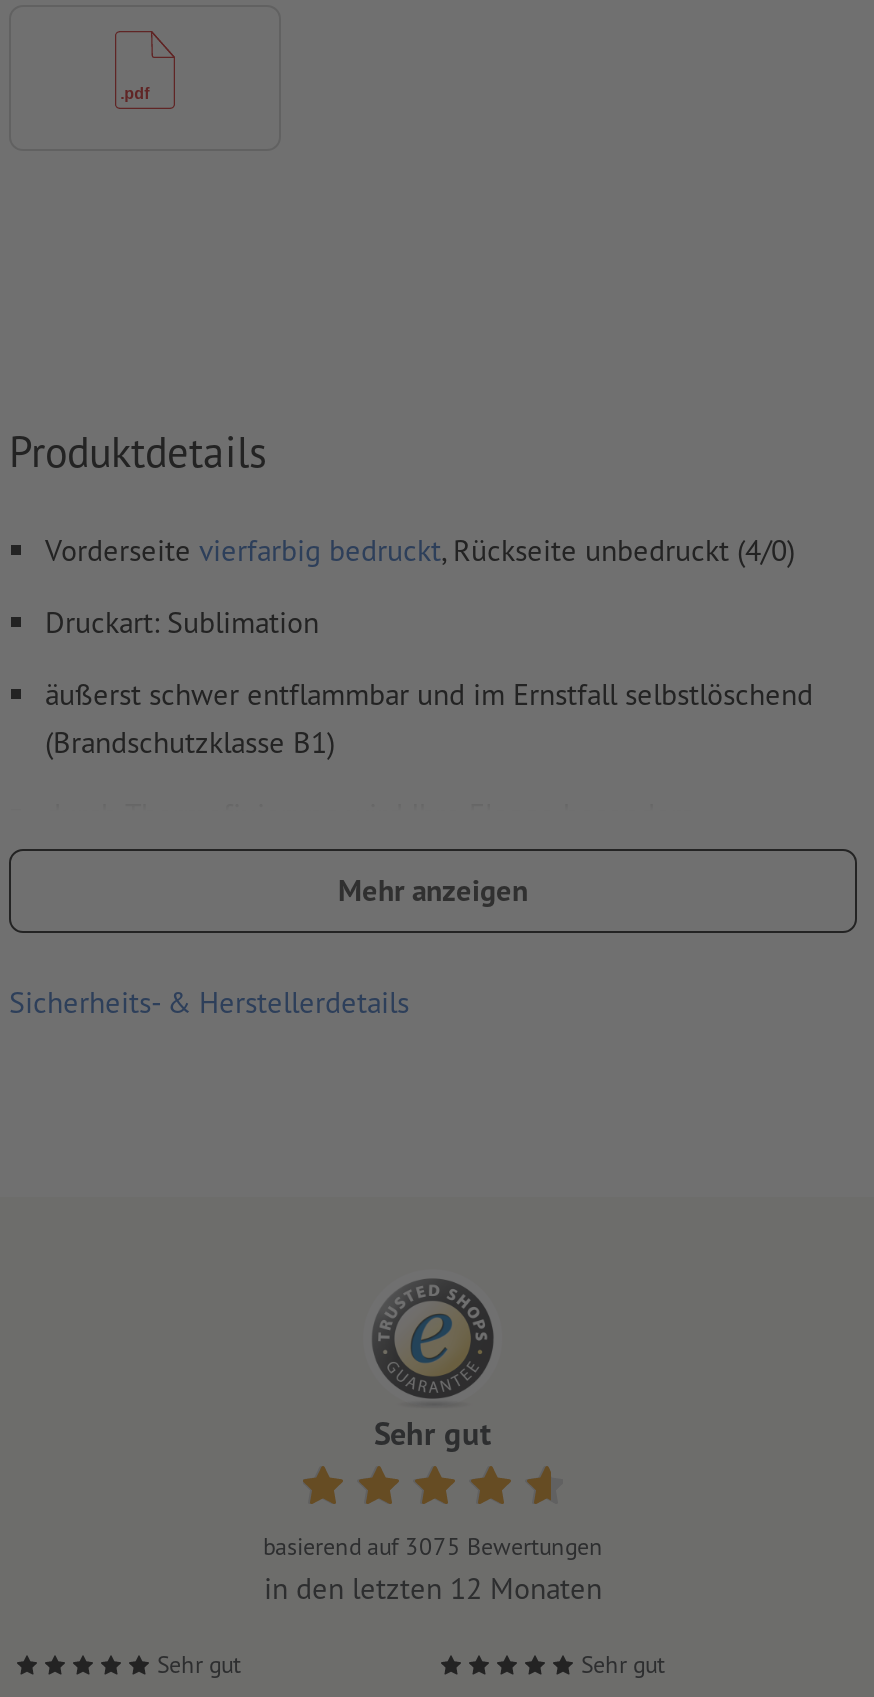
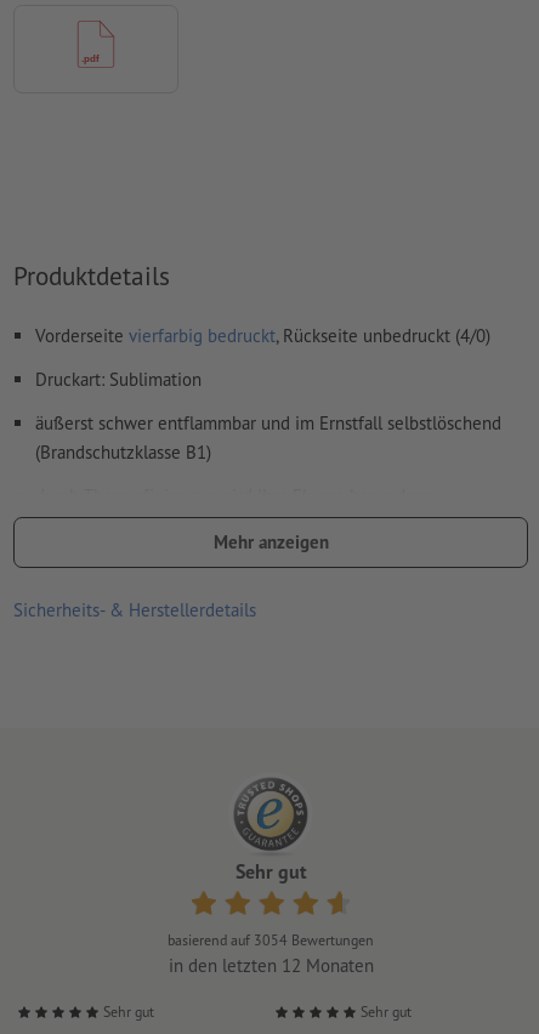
- basierend auf 3075 Bewertungen
+ basierend auf 3054 Bewertungen
